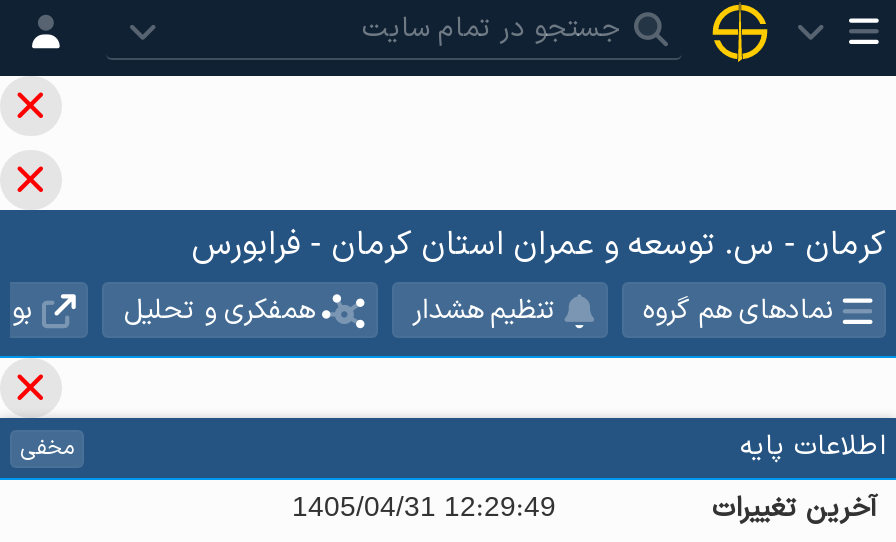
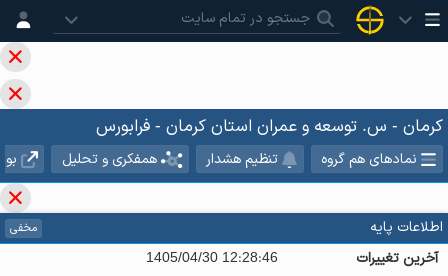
- 1405/04/31 12:29:49
+ 1405/04/30 12:28:46
